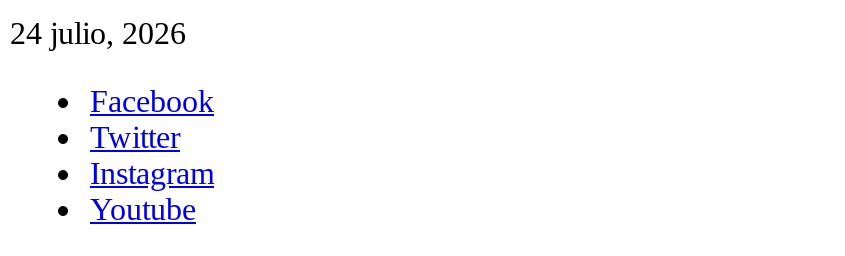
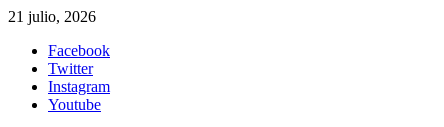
- 24 julio, 2026
+ 21 julio, 2026
